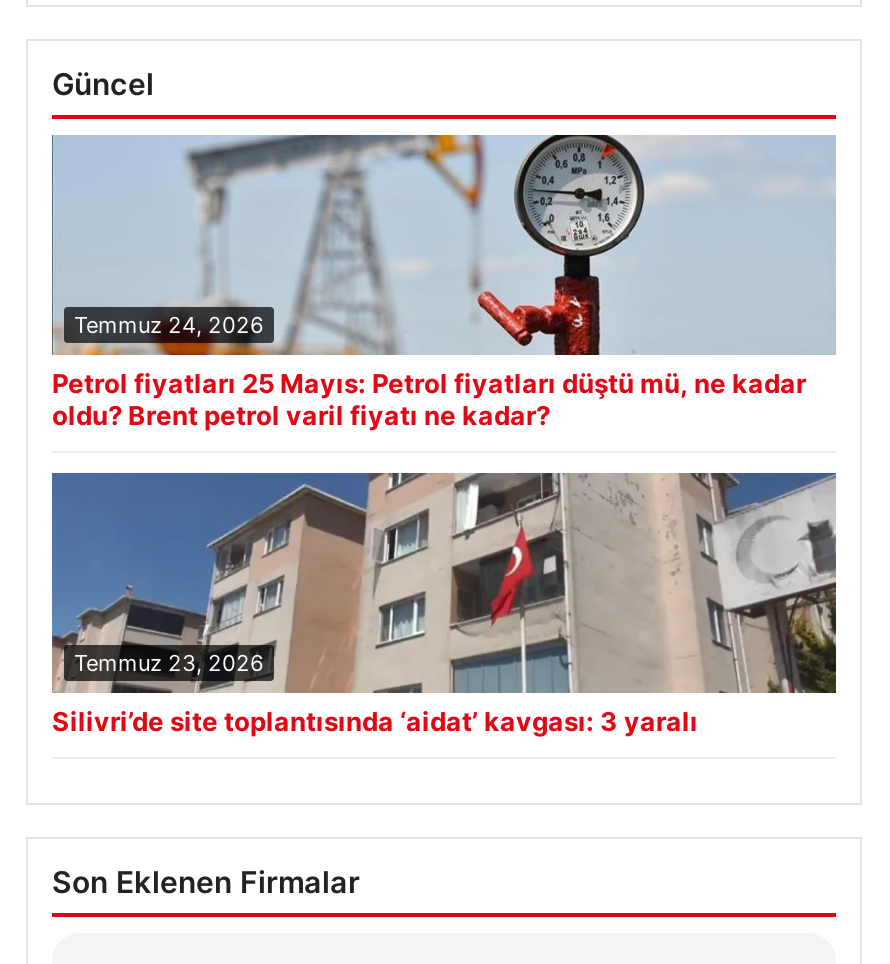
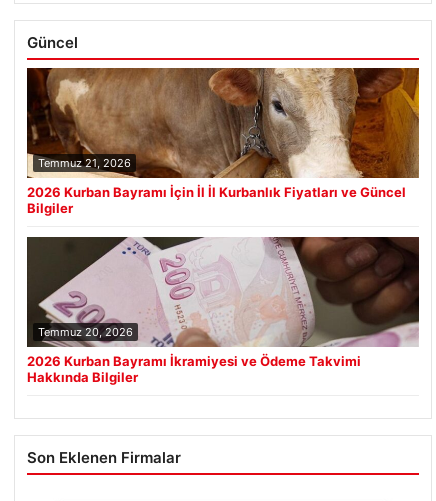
- [image]
- Temmuz 24, 2026
+ [image]
+ Temmuz 21, 2026

- Petrol fiyatları 25 Mayıs: Petrol fiyatları düştü mü, ne kadar
- oldu? Brent petrol varil fiyatı ne kadar?
+ 2026 Kurban Bayramı İçin İl İl Kurbanlık Fiyatları ve Güncel
+ Bilgiler

- [image]
- Temmuz 23, 2026
+ [image]
+ Temmuz 20, 2026

- Silivri’de site toplantısında ‘aidat’ kavgası: 3 yaralı
+ 2026 Kurban Bayramı İkramiyesi ve Ödeme Takvimi
+ Hakkında Bilgiler
